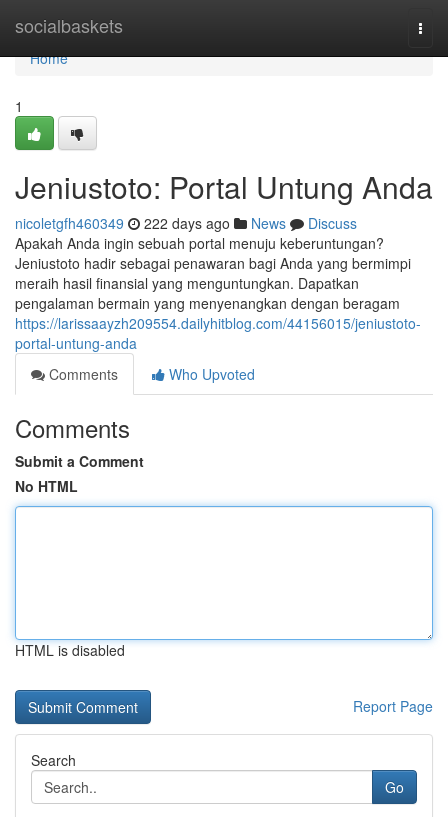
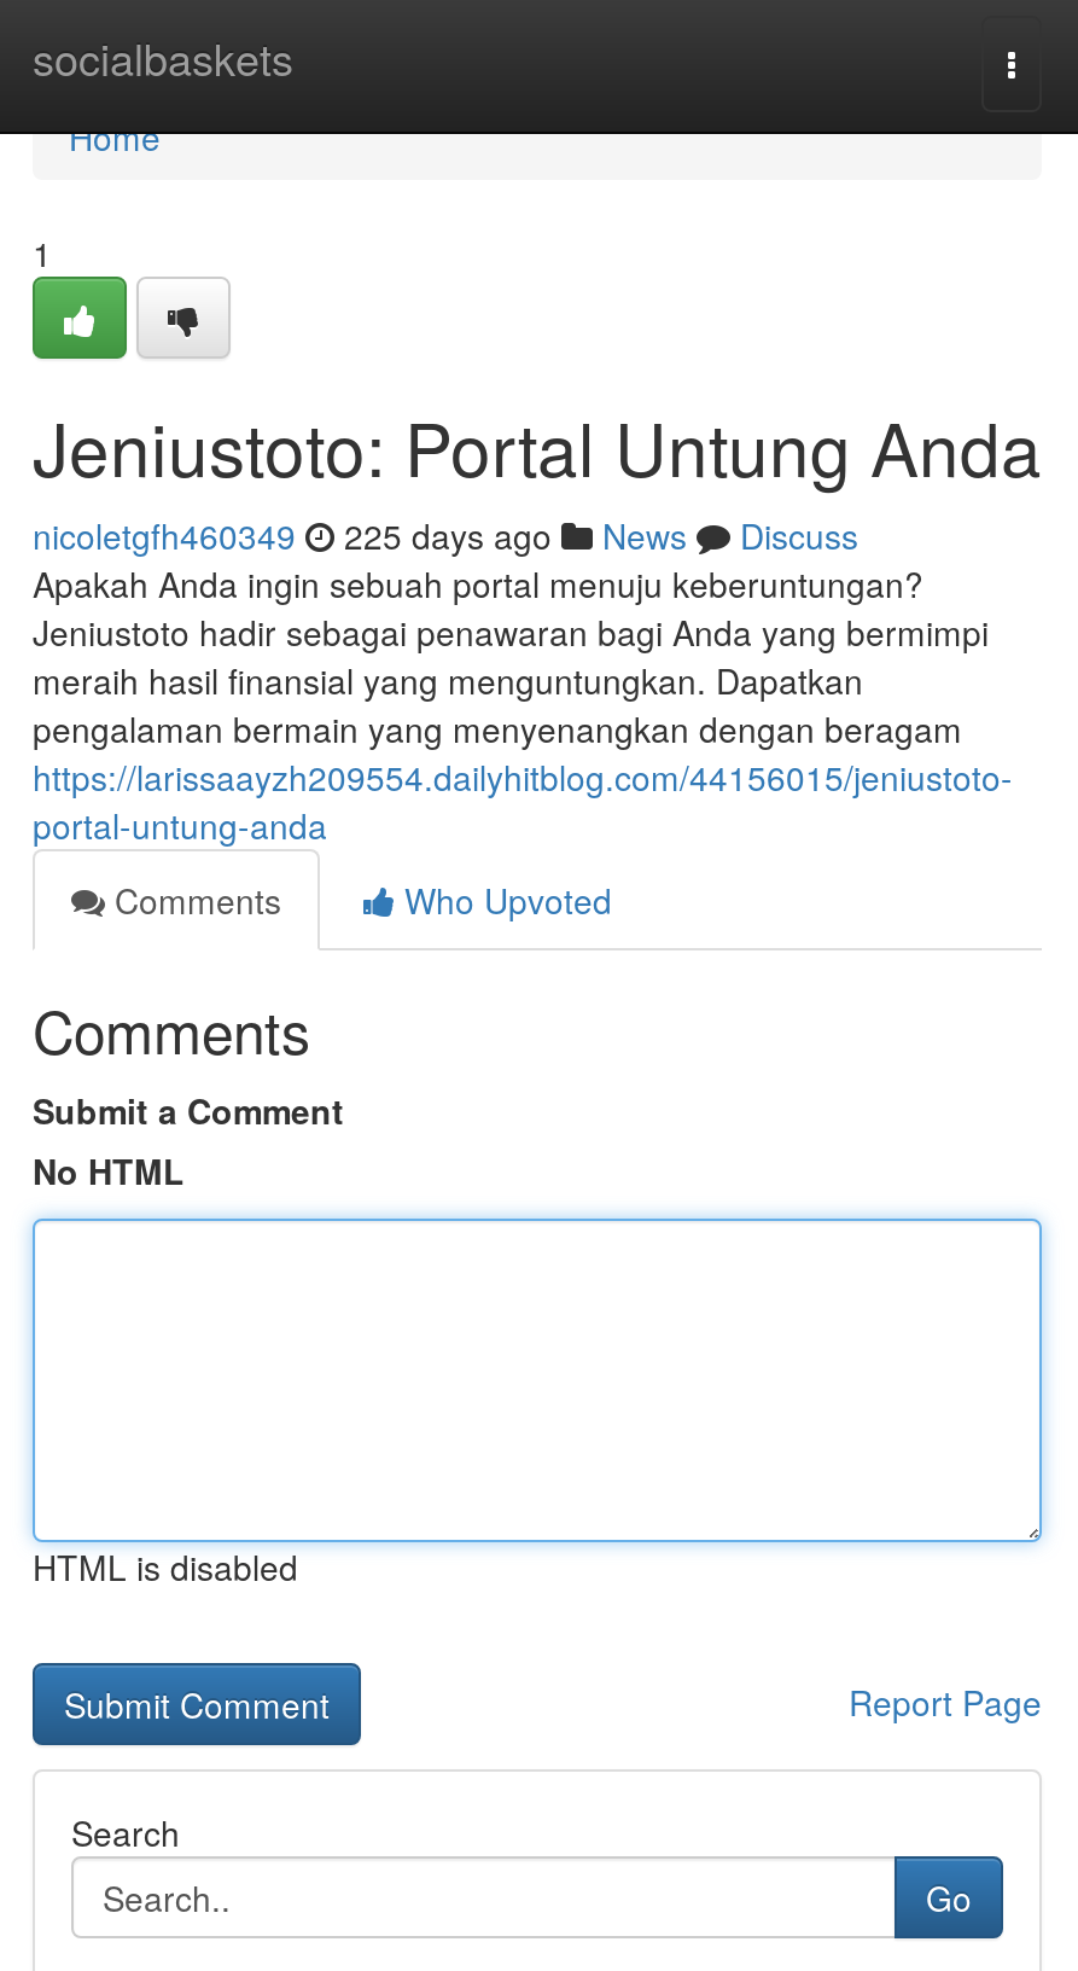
- nicoletgfh460349 222 days ago News Discuss
+ nicoletgfh460349 225 days ago News Discuss
